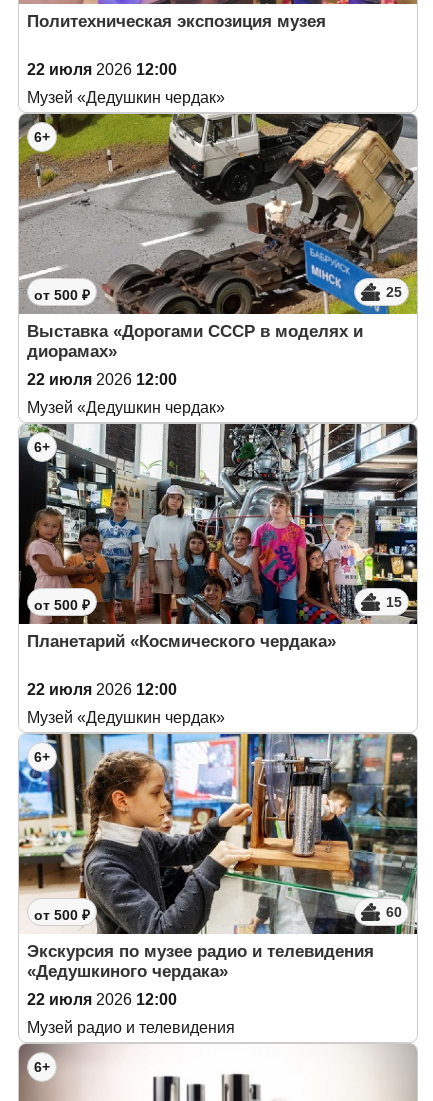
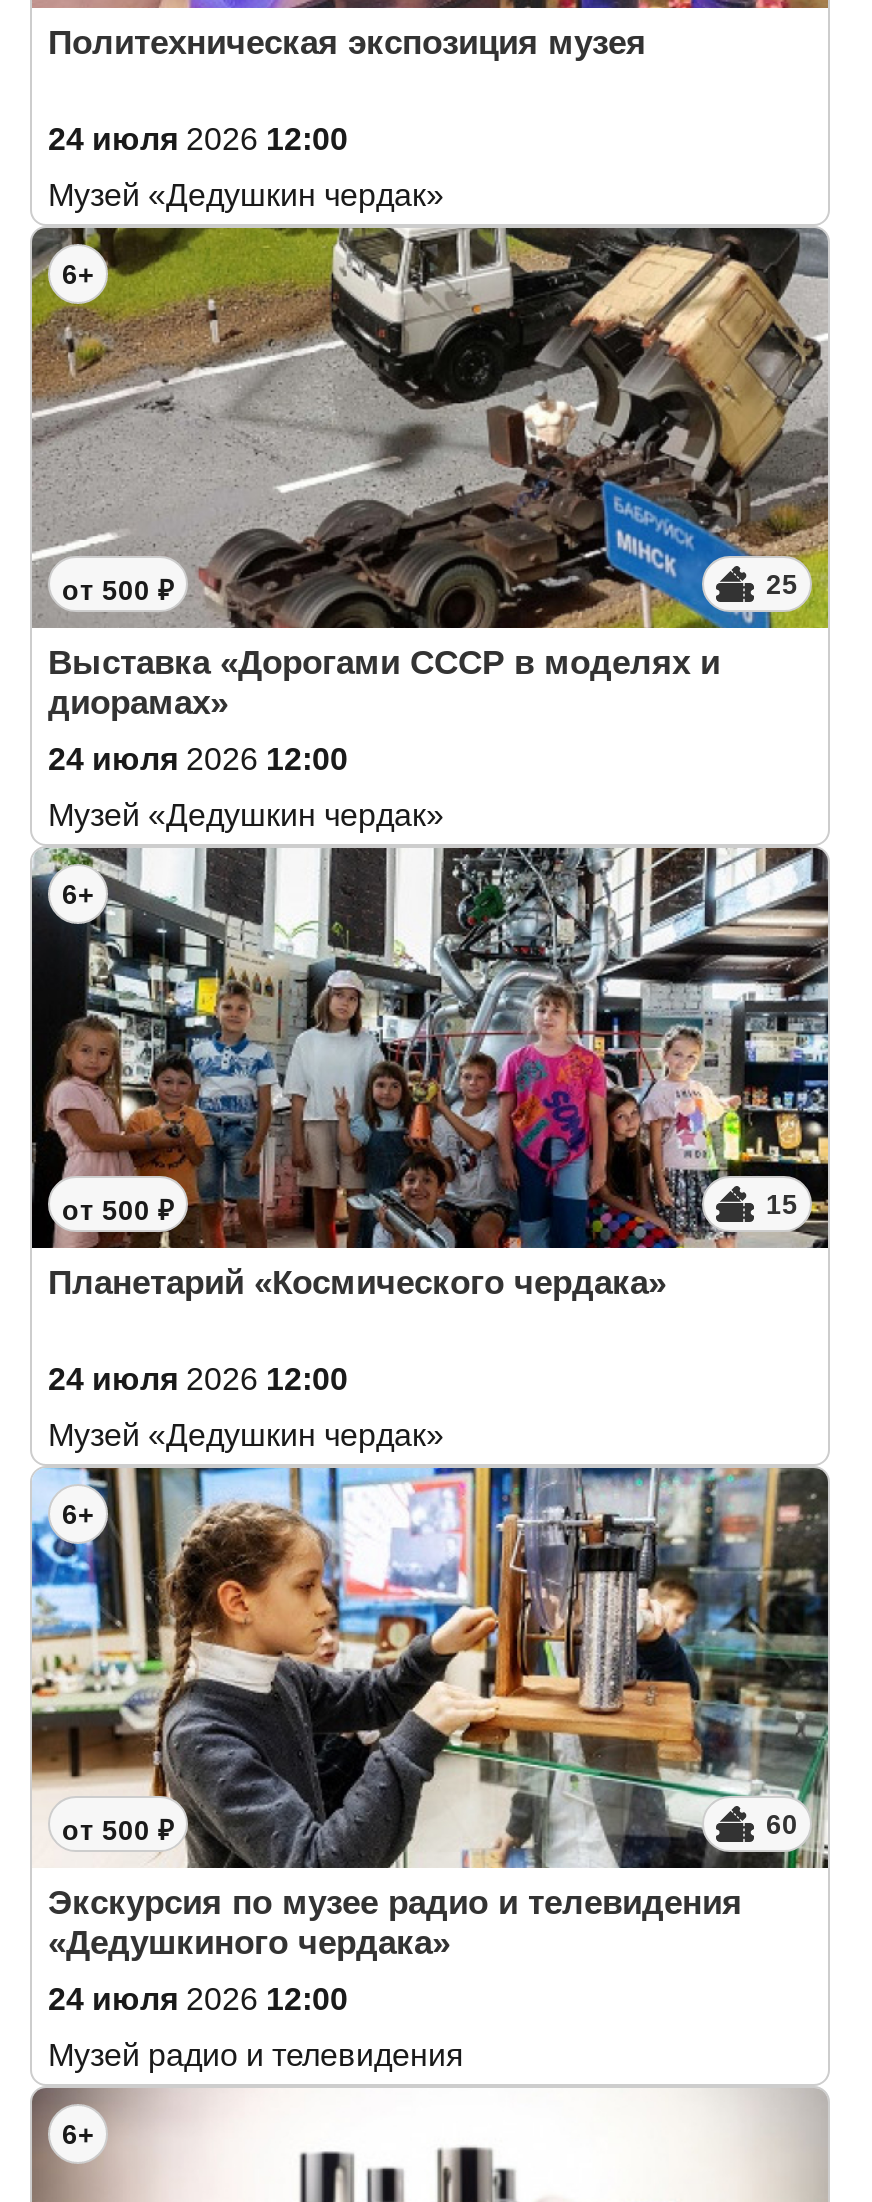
- 22 июля 2026 12:00
+ 24 июля 2026 12:00

- 22 июля 2026 12:00
+ 24 июля 2026 12:00

- 22 июля 2026 12:00
+ 24 июля 2026 12:00

- 22 июля 2026 12:00
+ 24 июля 2026 12:00
